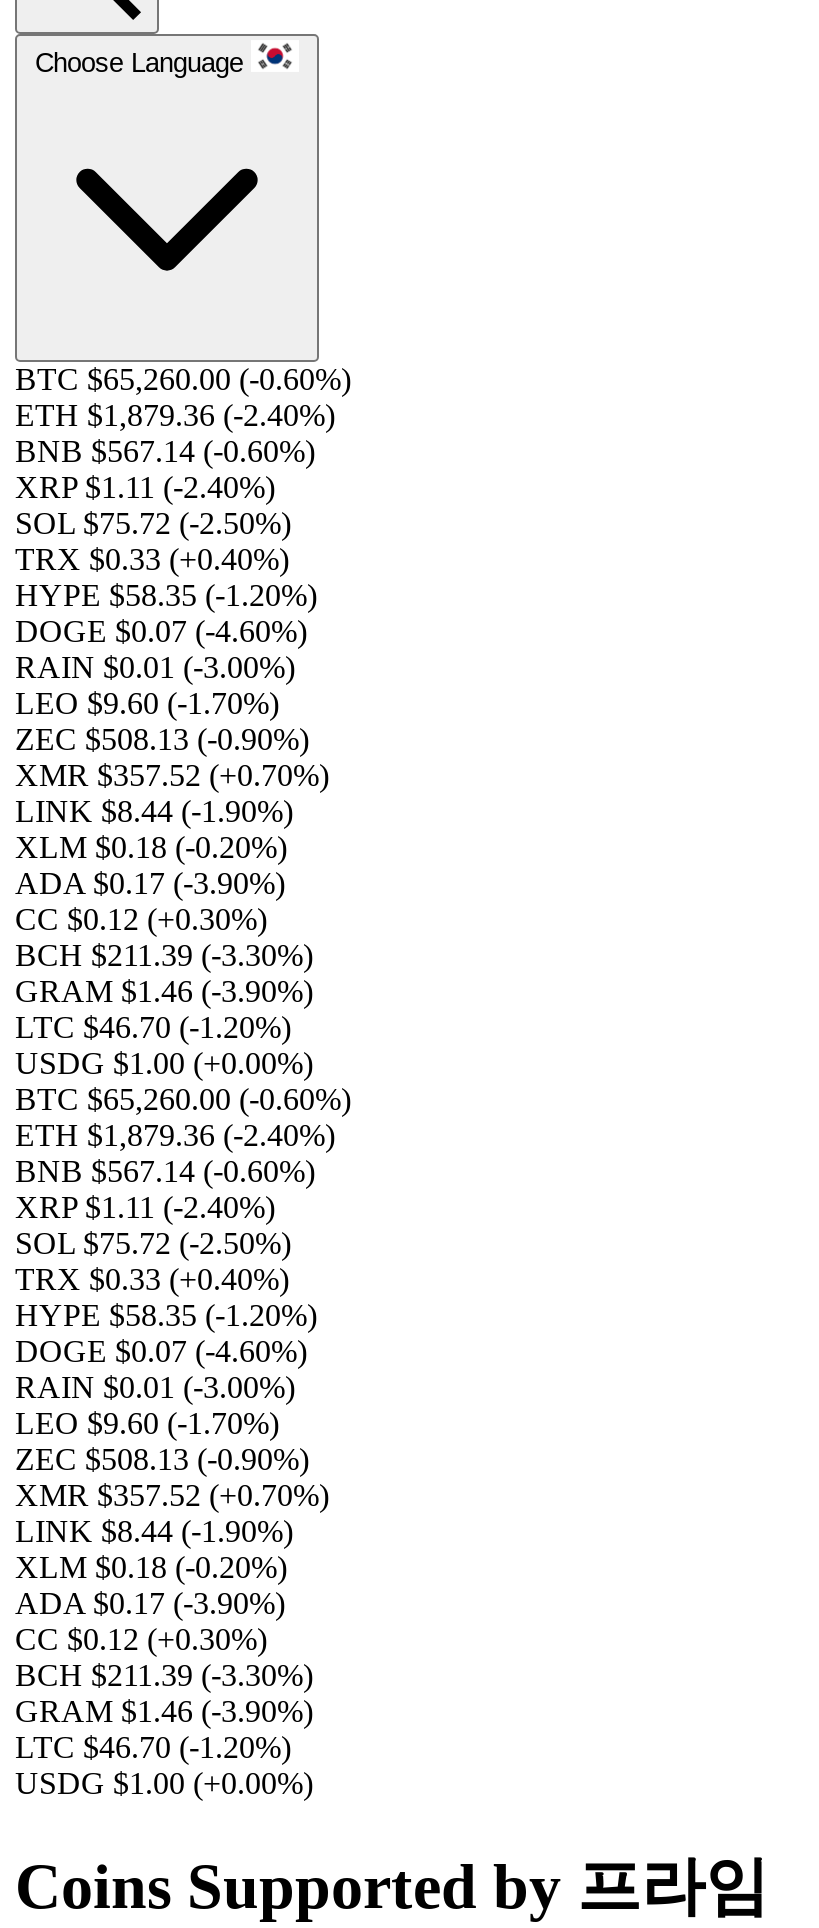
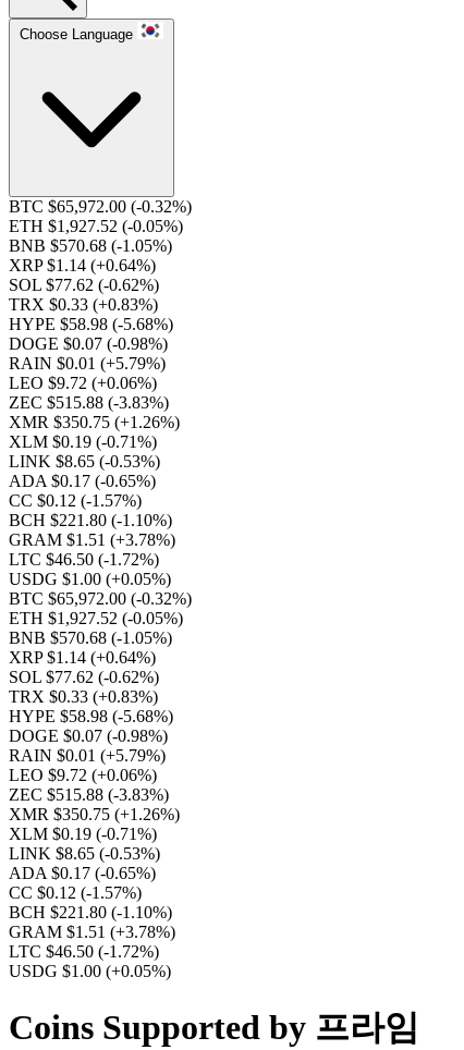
- BTC $65,260.00(-0.60%)
- ETH $1,879.36 (-2.40%)
- BNB $567.14 (-0.60%)
- XRP $1.11 (-2.40%)
- SOL $75.72 (-2.50%)
- TRX $0.33 (+0.40%)
- HYPE $58.35 (-1.20%)
- DOGE $0.07 (-4.60%)
- RAIN $0.01 (-3.00%)
- LEO $9.60 (-1.70%)
- ZEC $508.13 (-0.90%)
- XMR $357.52 (+0.70%)
- LINK $8.44 (-1.90%)
- XLM $0.18 (-0.20%)
- ADA $0.17 (-3.90%)
- CC $0.12 (+0.30%)
- BCH $211.39 (-3.30%)
- GRAM $1.46 (-3.90%)
- LTC $46.70 (-1.20%)
- USDG $1.00(+0.00%)
- BTC $65,260.00 (-0.60%)
- ETH $1,879.36 (-2.40%)
- BNB $567.14 (-0.60%)
- XRP $1.11 (-2.40%)
- SOL $75.72 (-2.50%)
- TRX $0.33 (+0.40%)
- HYPE $58.35 (-1.20%)
- DOGE $0.07 (-4.60%)
- RAIN $0.01 (-3.00%)
- LEO $9.60 (-1.70%)
- ZEC $508.13 (-0.90%)
- XMR $357.52 (+0.70%)
- LINK $8.44 (-1.90%)
- XLM $0.18 (-0.20%)
- ADA $0.17 (-3.90%)
- CC $0.12 (+0.30%)
- BCH $211.39 (-3.30%)
- GRAM $1.46 (-3.90%)
- LTC $46.70 (-1.20%)
- USDG $1.00(+0.00%)
+ BTC $65,972.00(-0.32%)
+ ETH $1,927.52 (-0.05%)
+ BNB $570.68 (-1.05%)
+ XRP $1.14 (+0.64%)
+ SOL $77.62 (-0.62%)
+ TRX $0.33 (+0.83%)
+ HYPE $58.98 (-5.68%)
+ DOGE $0.07 (-0.98%)
+ RAIN $0.01 (+5.79%)
+ LEO $9.72 (+0.06%)
+ ZEC $515.88 (-3.83%)
+ XMR $350.75 (+1.26%)
+ XLM $0.19 (-0.71%)
+ LINK $8.65 (-0.53%)
+ ADA $0.17 (-0.65%)
+ CC $0.12 (-1.57%)
+ BCH $221.80 (-1.10%)
+ GRAM $1.51 (+3.78%)
+ LTC $46.50 (-1.72%)
+ USDG $1.00(+0.05%)
+ BTC $65,972.00 (-0.32%)
+ ETH $1,927.52 (-0.05%)
+ BNB $570.68 (-1.05%)
+ XRP $1.14 (+0.64%)
+ SOL $77.62 (-0.62%)
+ TRX $0.33 (+0.83%)
+ HYPE $58.98 (-5.68%)
+ DOGE $0.07 (-0.98%)
+ RAIN $0.01 (+5.79%)
+ LEO $9.72 (+0.06%)
+ ZEC $515.88 (-3.83%)
+ XMR $350.75 (+1.26%)
+ XLM $0.19 (-0.71%)
+ LINK $8.65 (-0.53%)
+ ADA $0.17 (-0.65%)
+ CC $0.12 (-1.57%)
+ BCH $221.80 (-1.10%)
+ GRAM $1.51 (+3.78%)
+ LTC $46.50 (-1.72%)
+ USDG $1.00(+0.05%)
